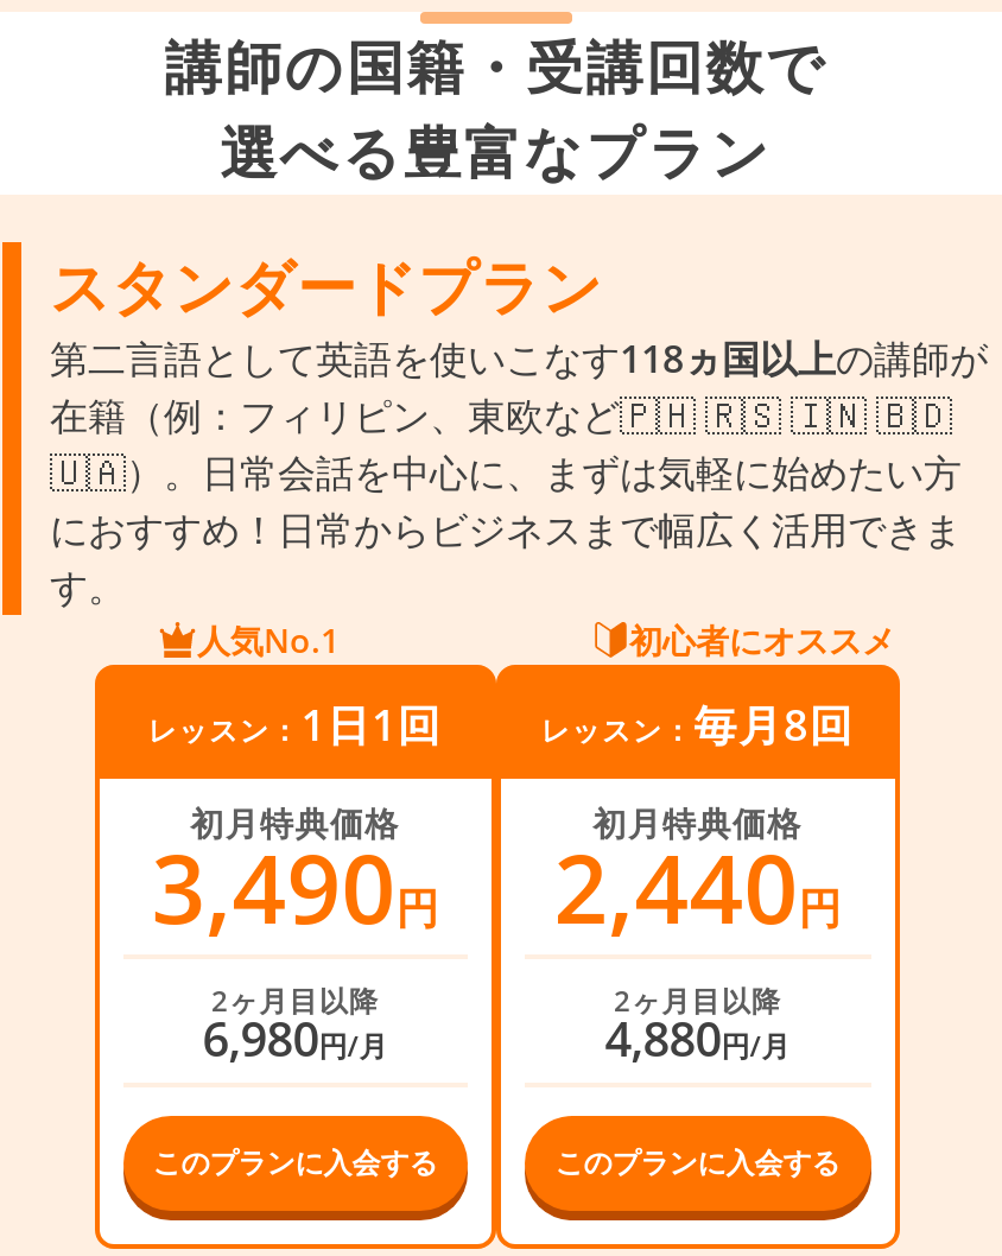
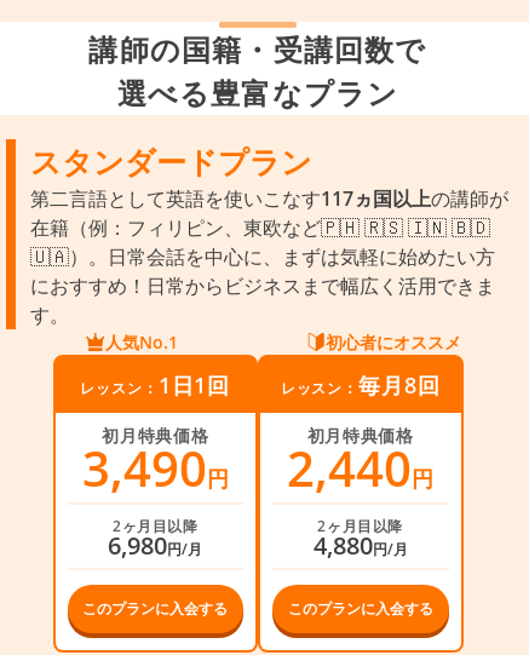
- 第二言語として英語を使いこなす118ヵ国以上の講師が
+ 第二言語として英語を使いこなす117ヵ国以上の講師が
